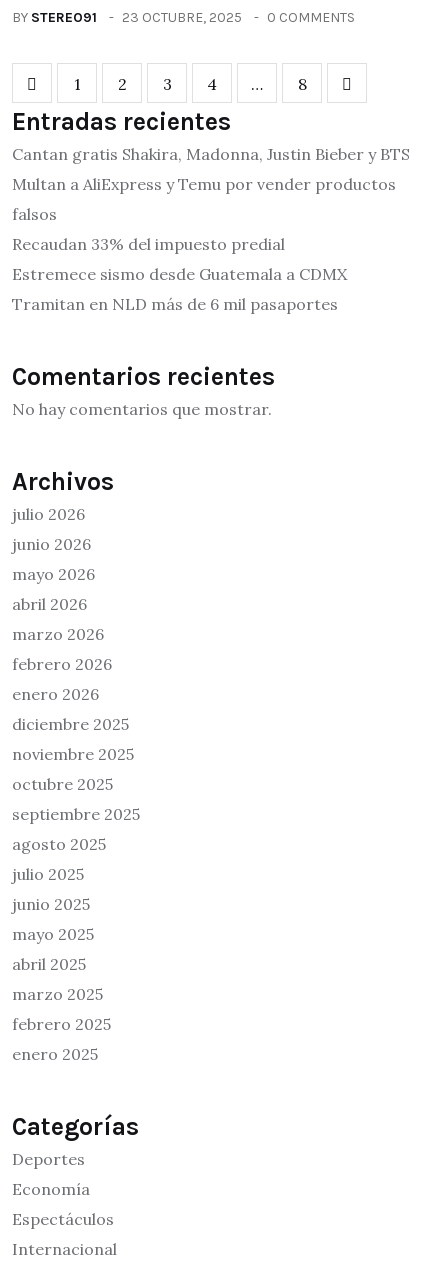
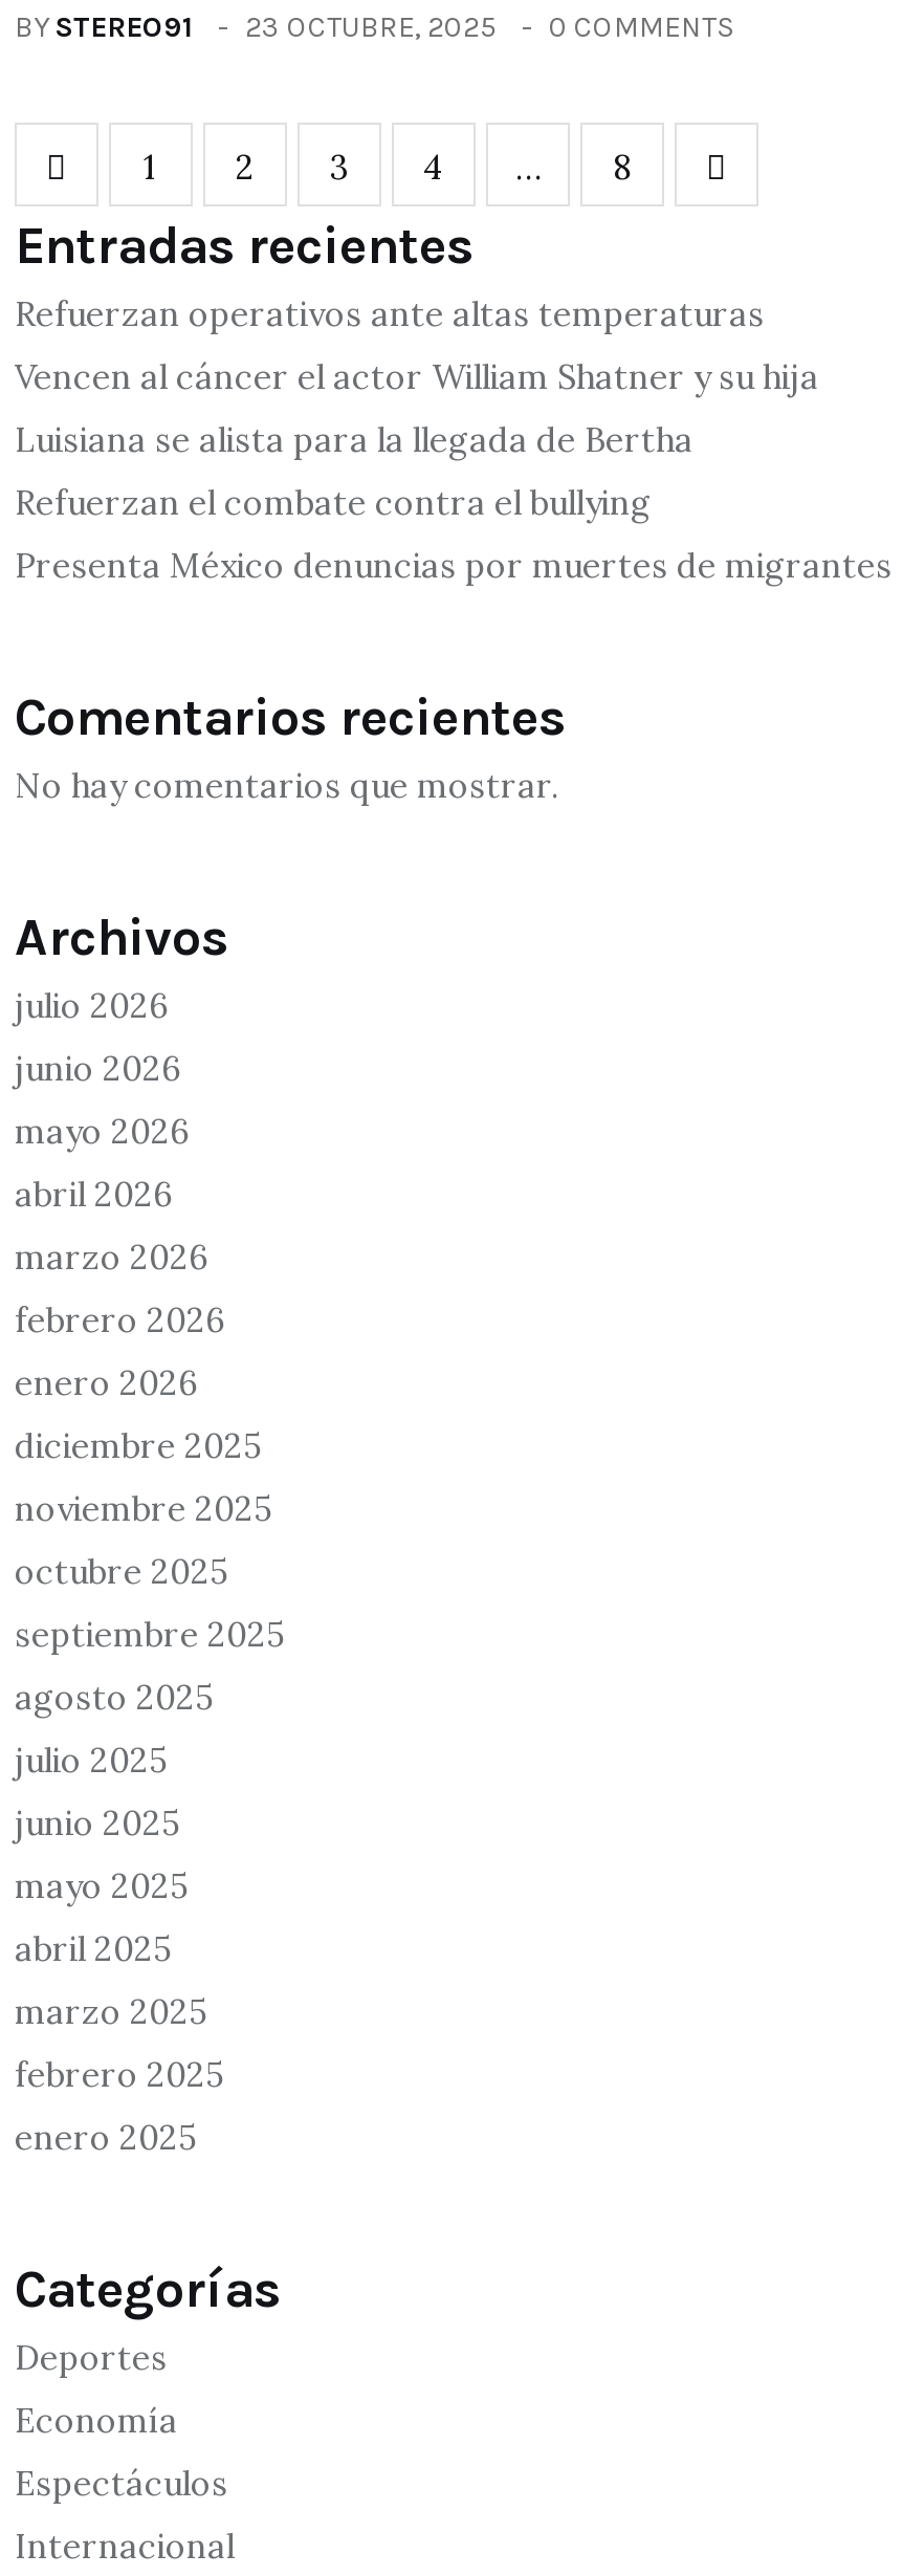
- Cantan gratis Shakira, Madonna, Justin Bieber y BTS
- Multan a AliExpress y Temu por vender productos
- falsos
- Recaudan 33% del impuesto predial
- Estremece sismo desde Guatemala a CDMX
- Tramitan en NLD más de 6 mil pasaportes
+ Refuerzan operativos ante altas temperaturas
+ Vencen al cáncer el actor William Shatner y su hija
+ Luisiana se alista para la llegada de Bertha
+ Refuerzan el combate contra el bullying
+ Presenta México denuncias por muertes de migrantes
